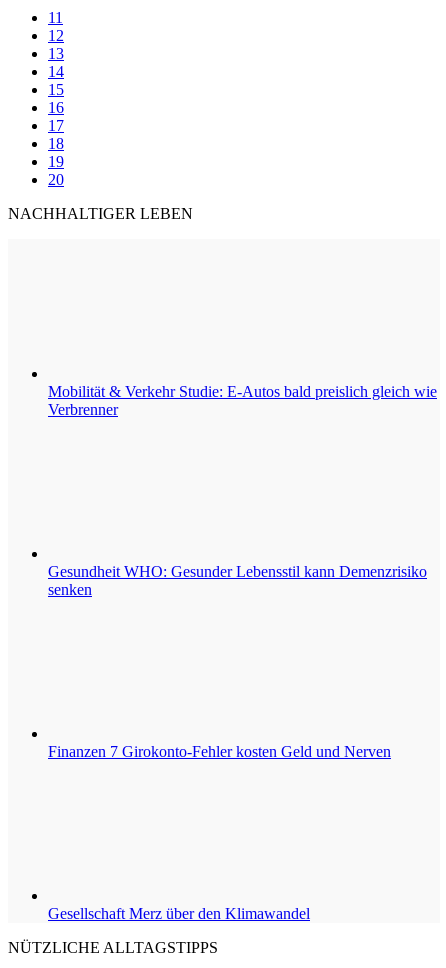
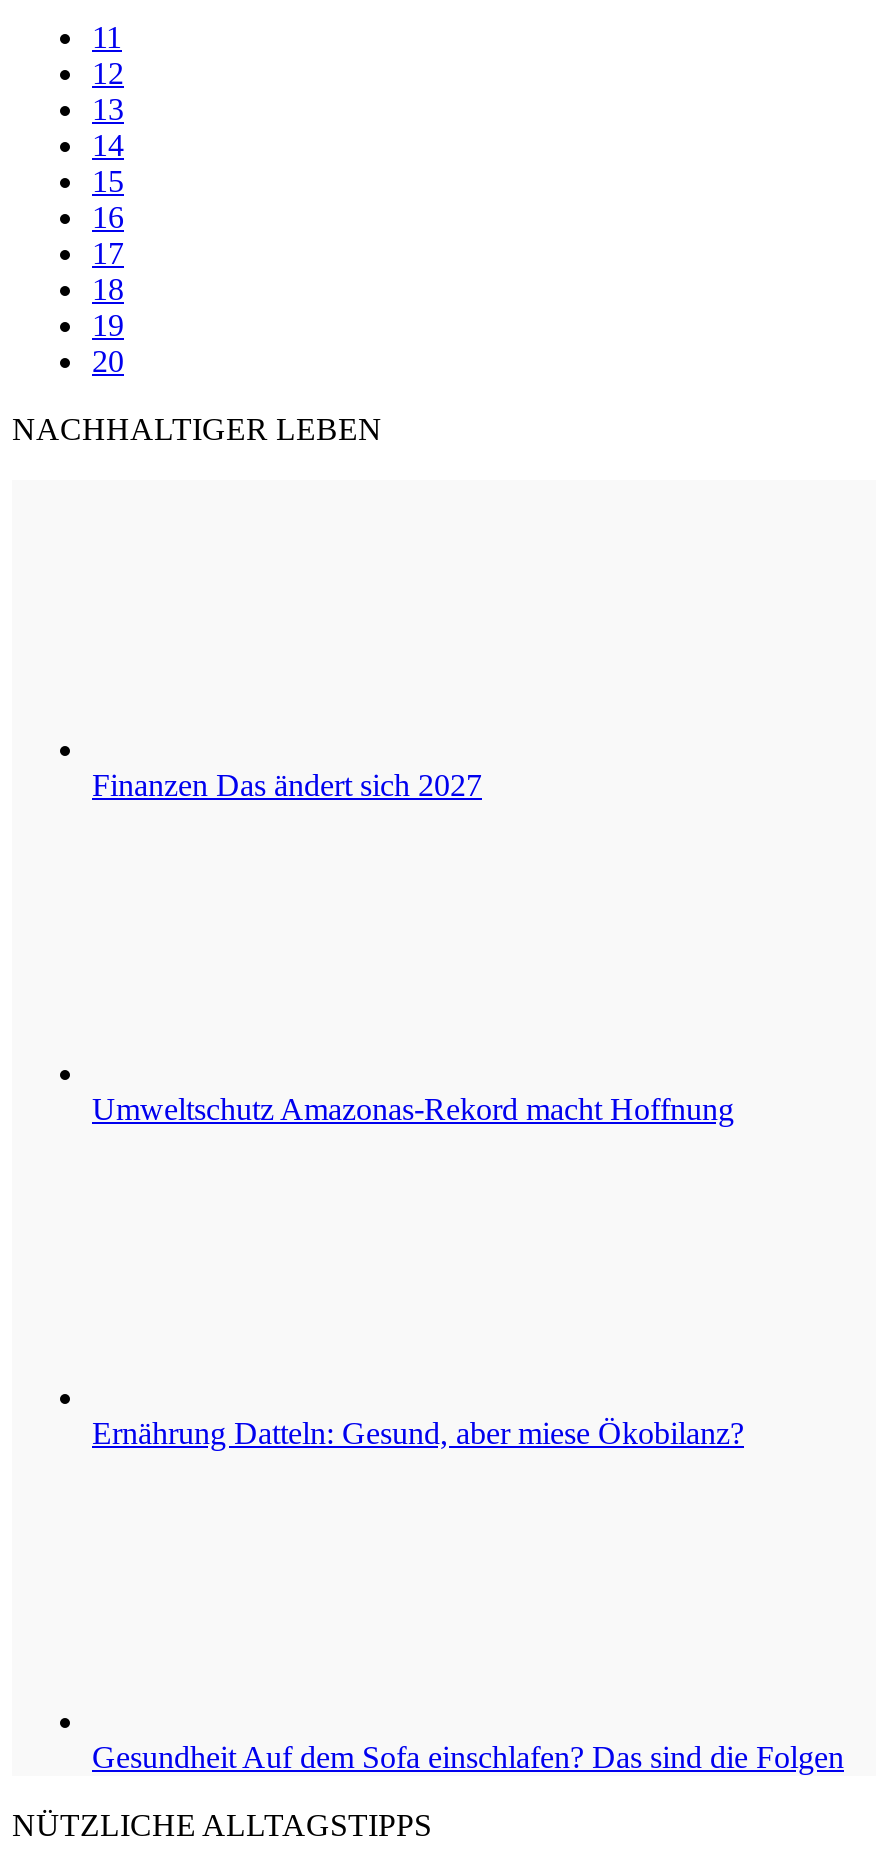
- Mobilität & Verkehr Studie: E-Autos bald preislich gleich wie
- Verbrenner
+ Finanzen Das ändert sich 2027

- Gesundheit WHO: Gesunder Lebensstil kann Demenzrisiko
- senken
+ Umweltschutz Amazonas-Rekord macht Hoffnung

- Finanzen 7 Girokonto-Fehler kosten Geld und Nerven
+ Ernährung Datteln: Gesund, aber miese Ökobilanz?

- Gesellschaft Merz über den Klimawandel
+ Gesundheit Auf dem Sofa einschlafen? Das sind die Folgen
